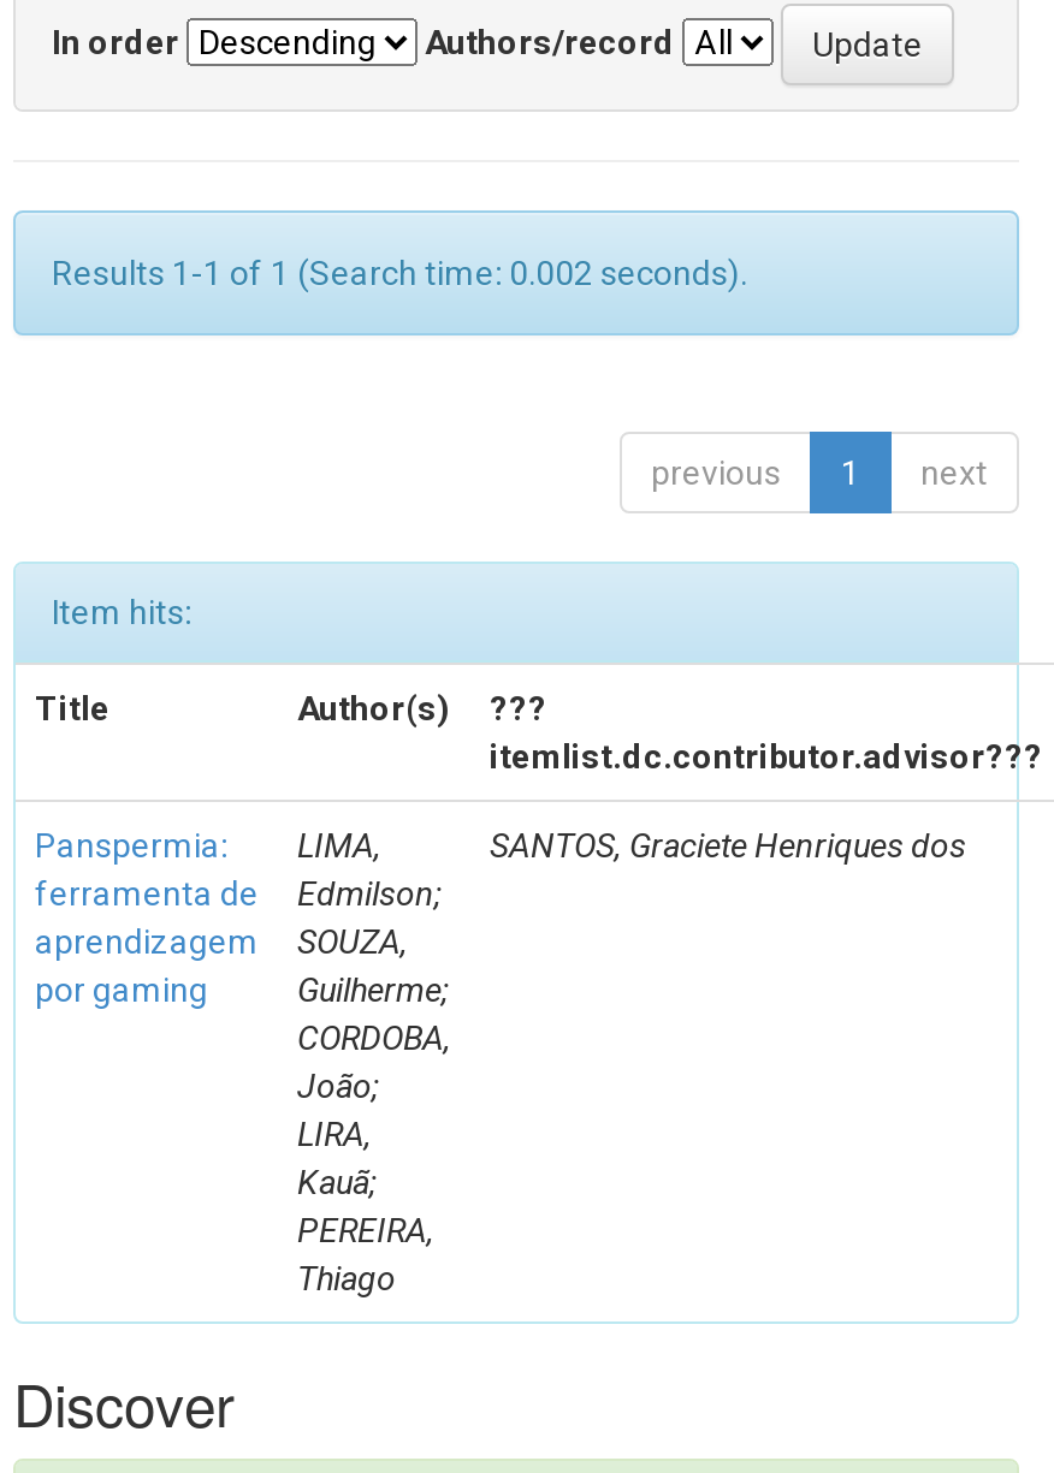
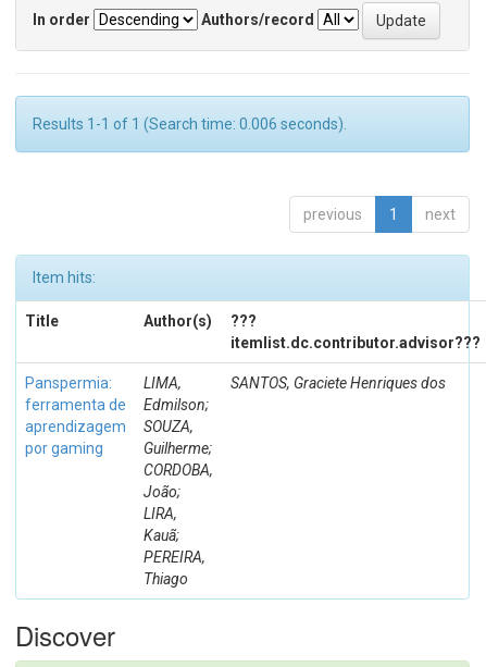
- Results 1-1 of 1 (Search time: 0.002 seconds).
+ Results 1-1 of 1 (Search time: 0.006 seconds).
